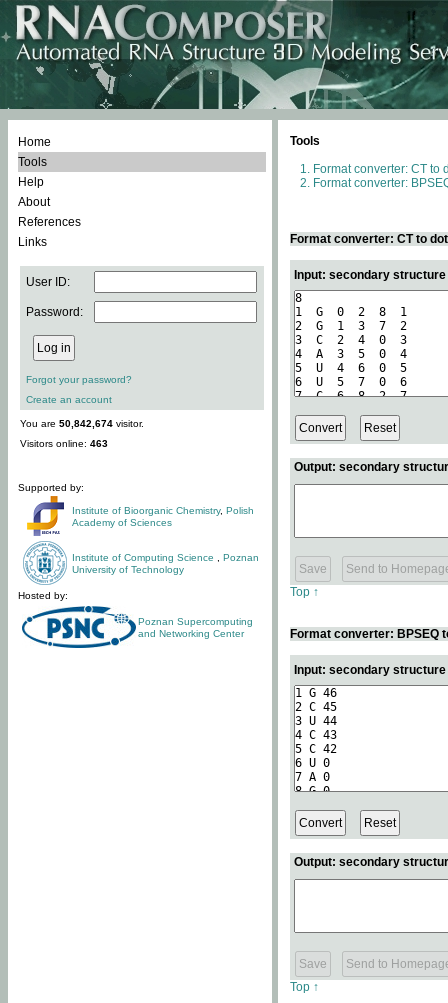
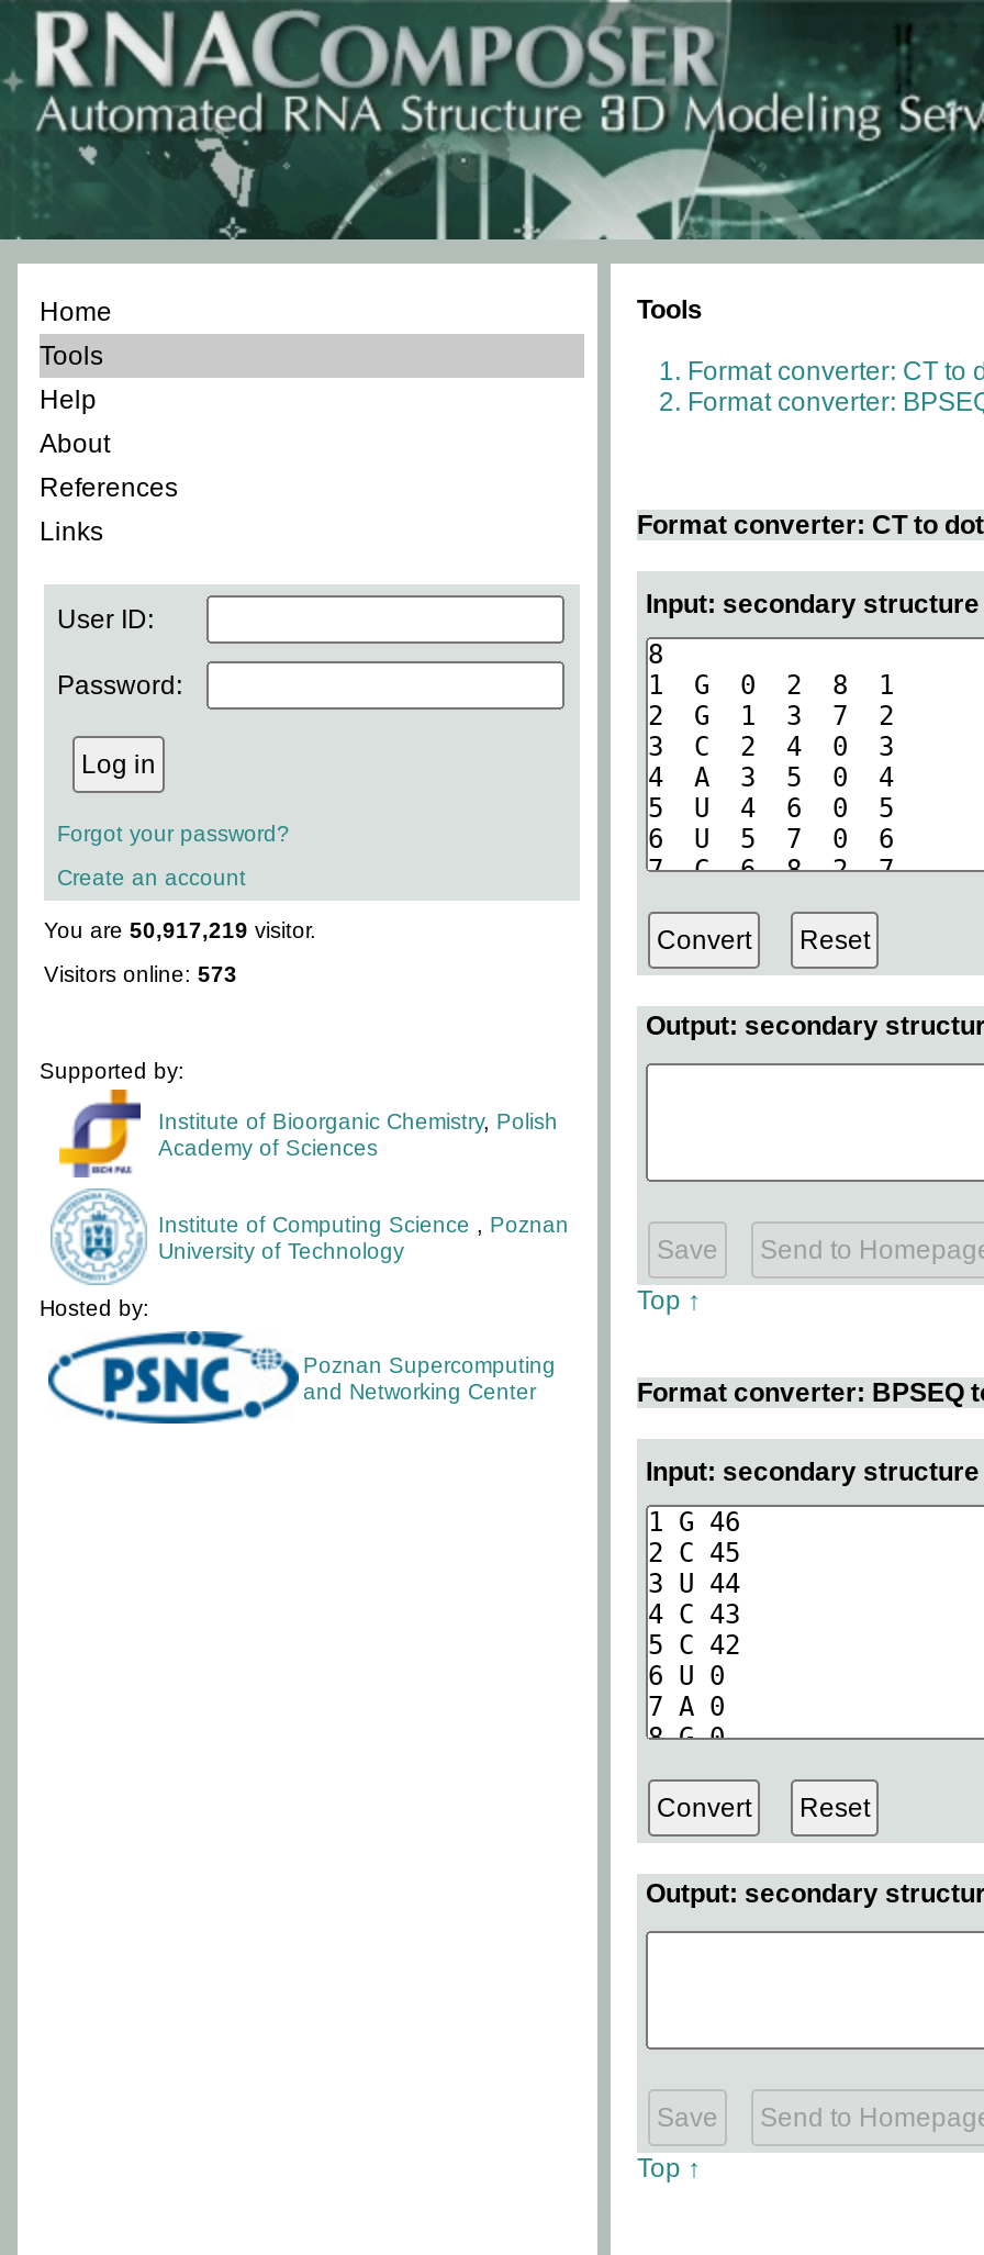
- You are 50,842,674 visitor.
+ You are 50,917,219 visitor.

- Visitors online: 463
+ Visitors online: 573
